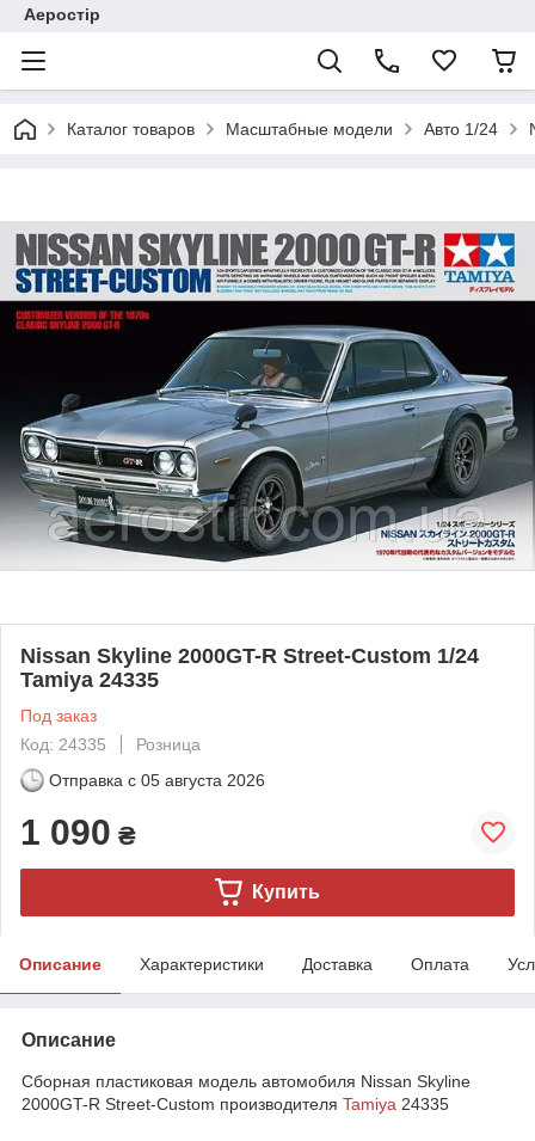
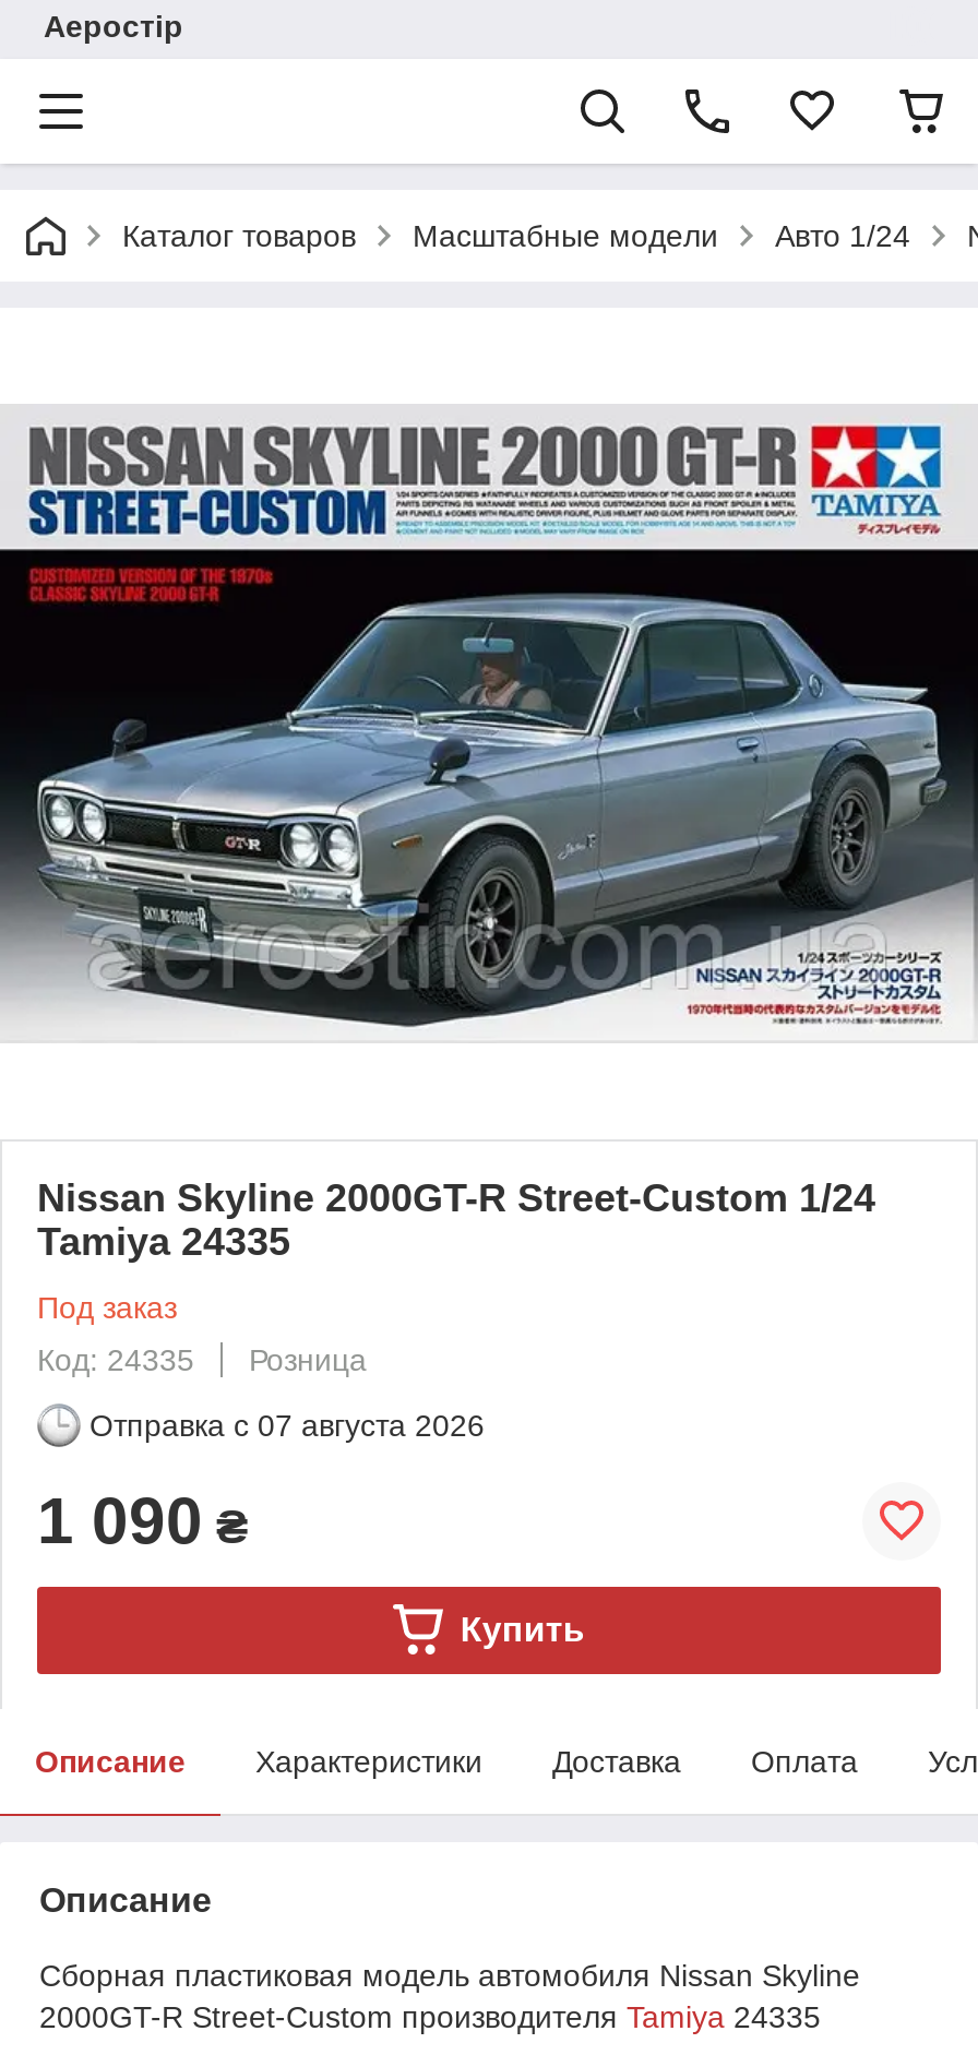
- Отправка с 05 августа 2026
+ Отправка с 07 августа 2026
